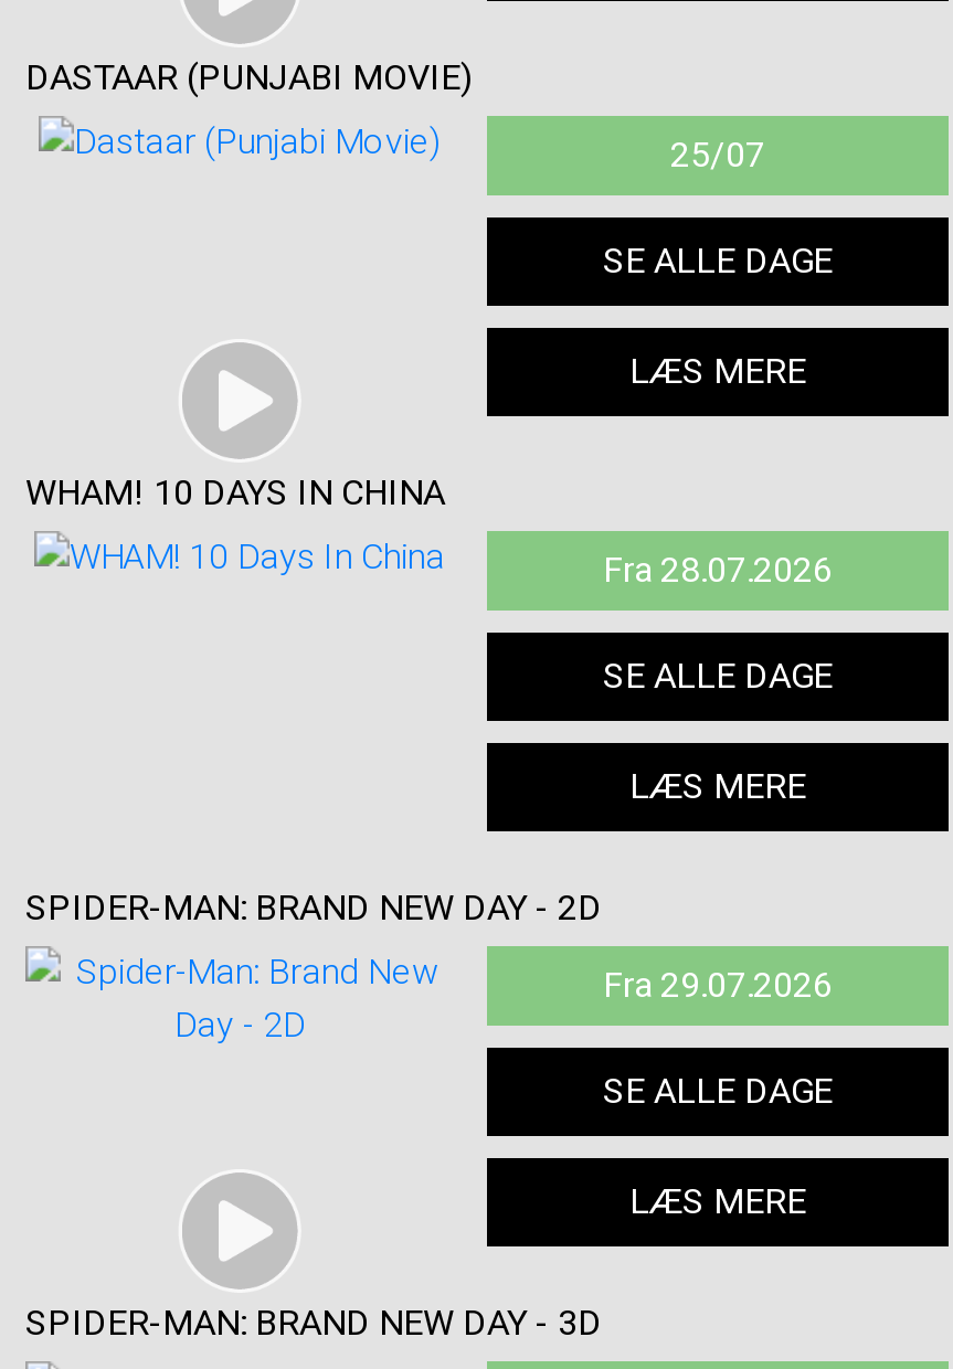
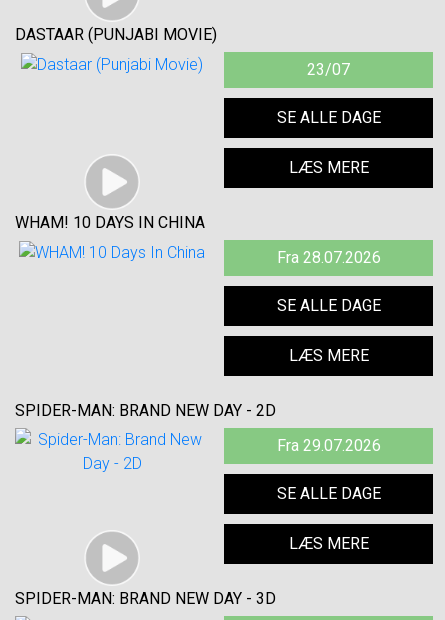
- 25/07
+ 23/07
